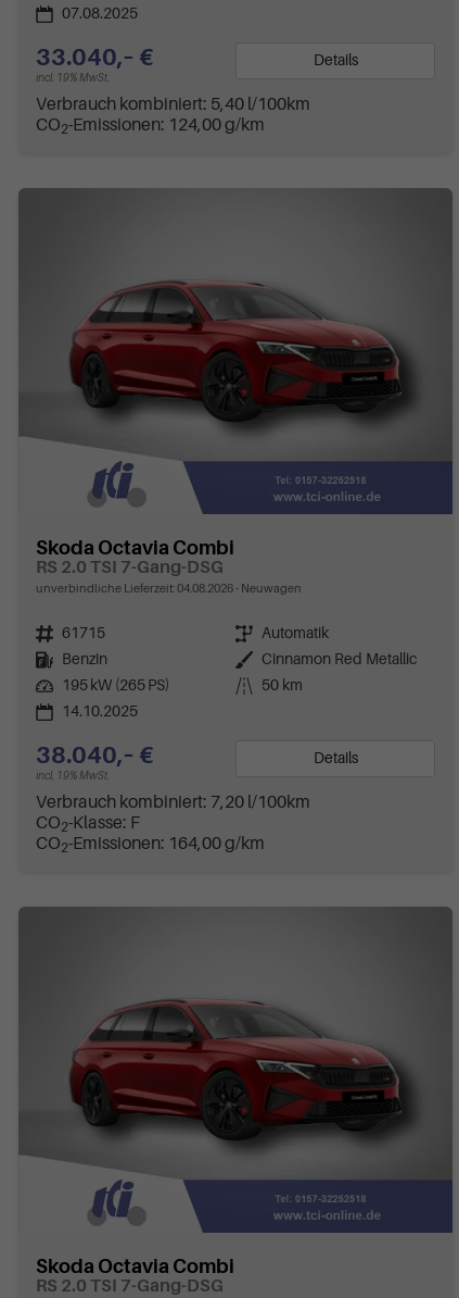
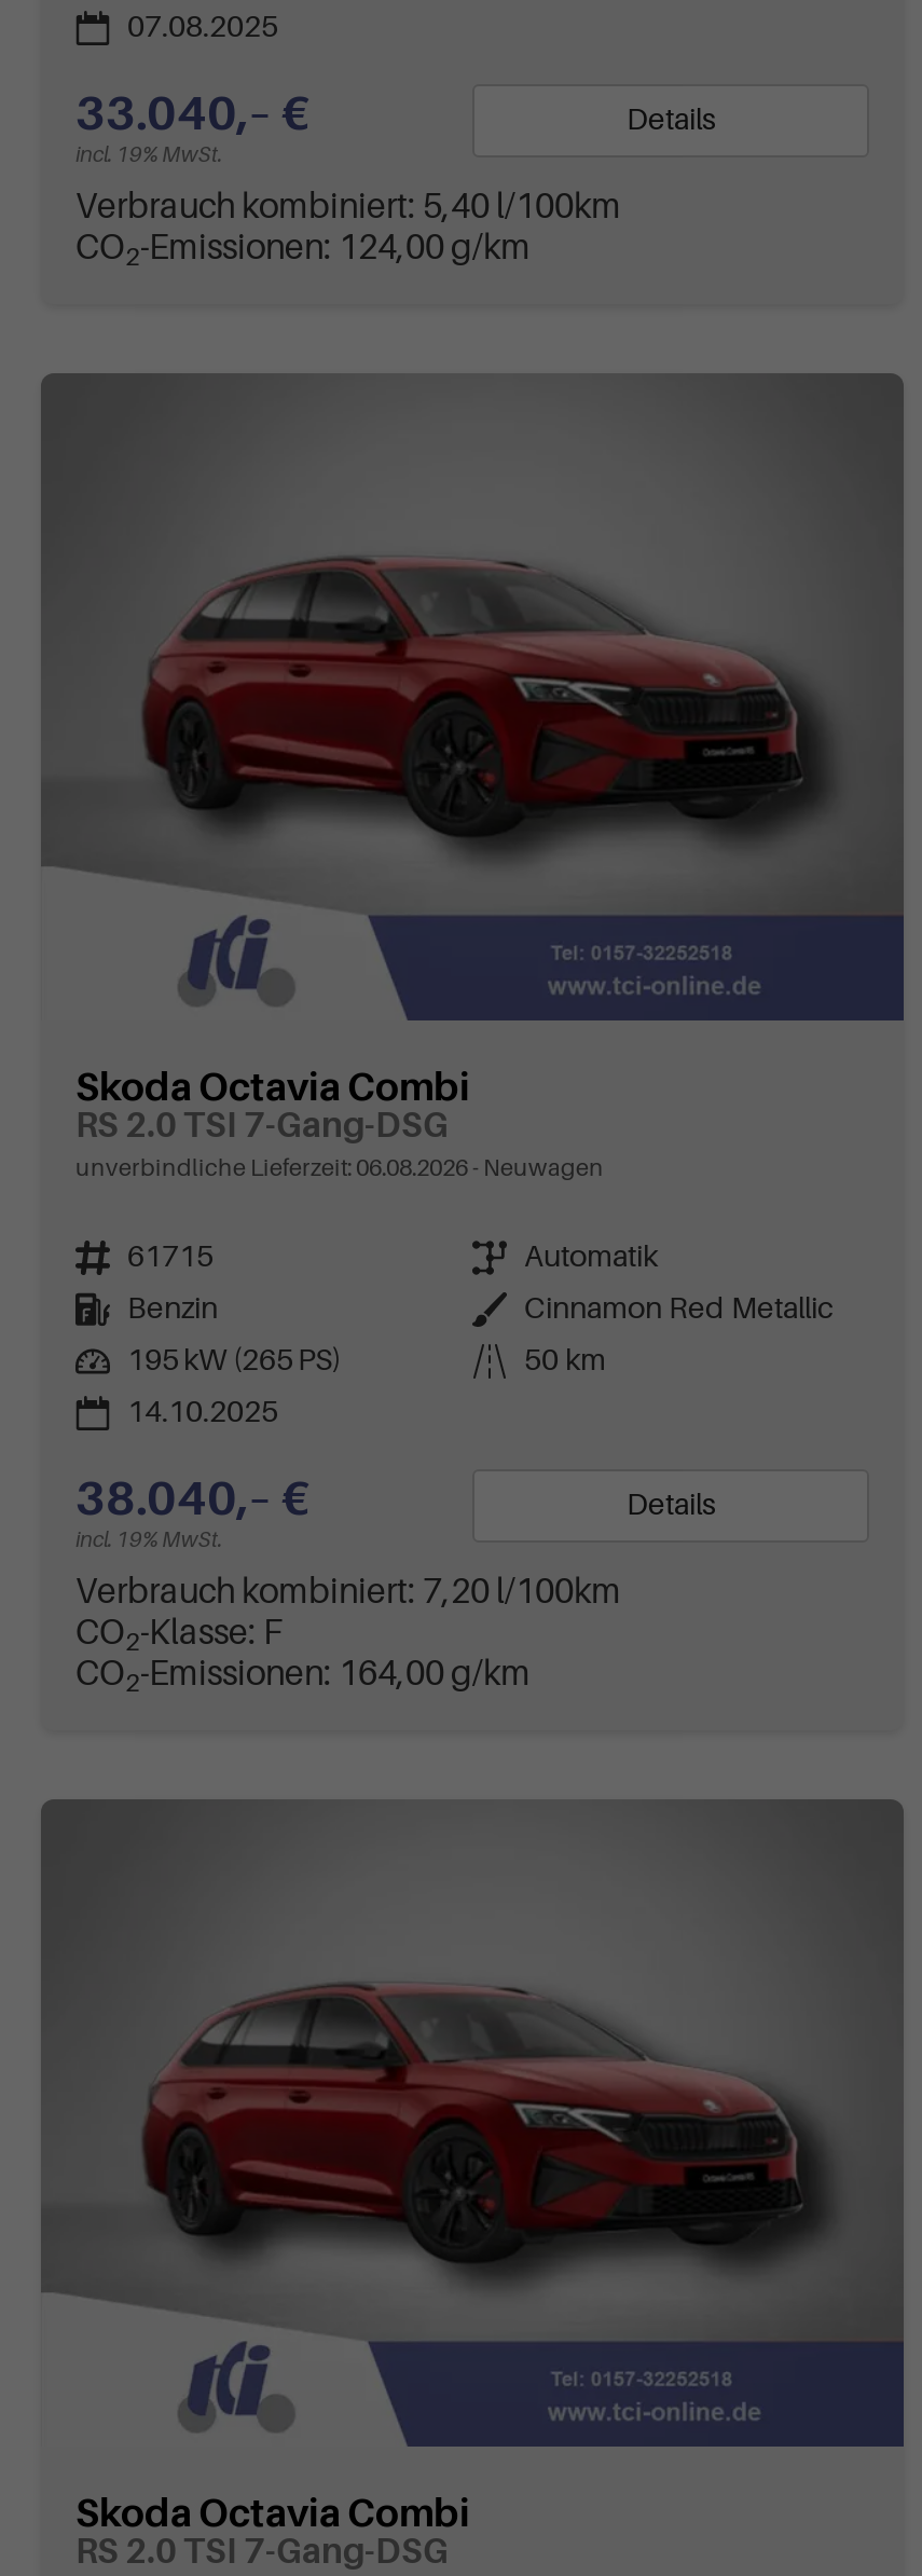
- unverbindliche Lieferzeit: 04.08.2026 Neuwagen
+ unverbindliche Lieferzeit: 06.08.2026 Neuwagen
